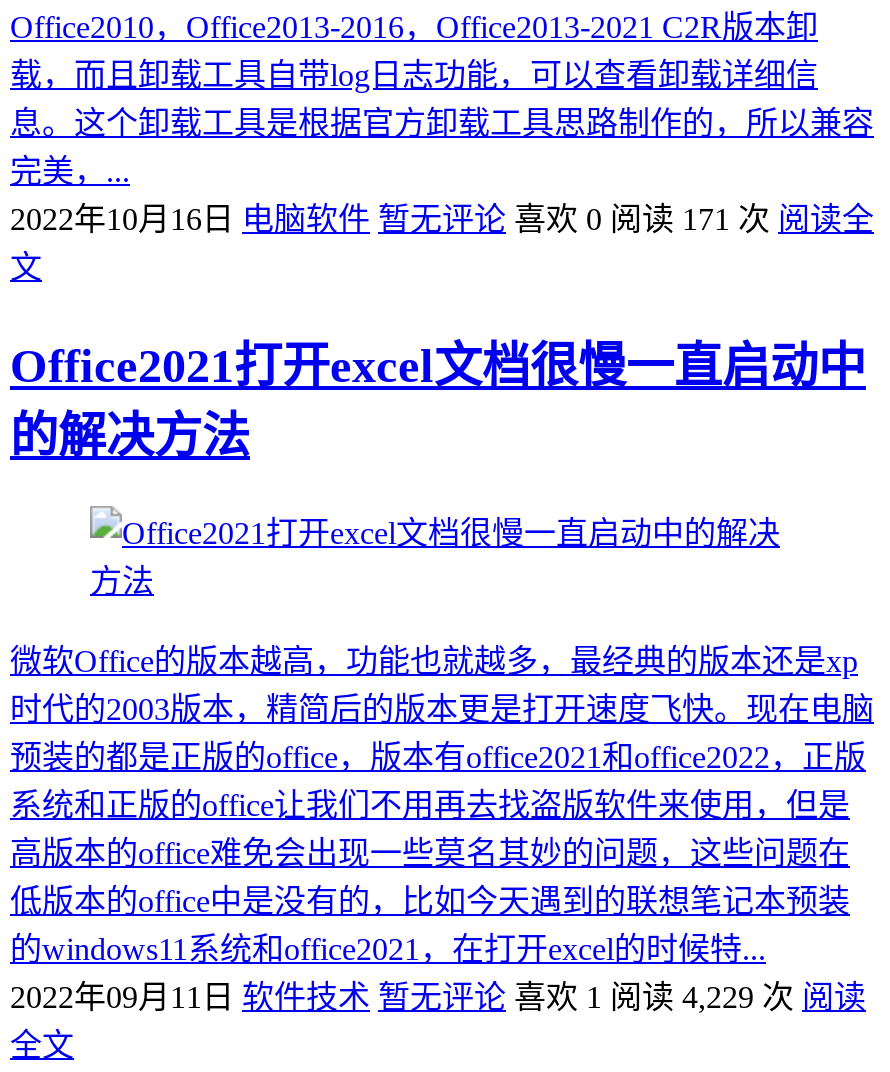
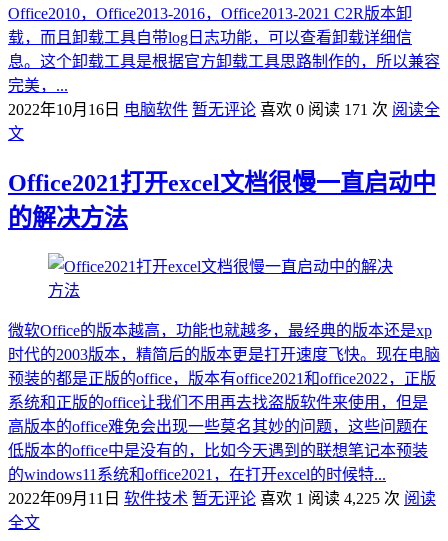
- 2022年09月11日 软件技术 暂无评论 喜欢 1阅读 4,229 次 阅读
+ 2022年09月11日 软件技术 暂无评论 喜欢 1阅读 4,225 次 阅读
